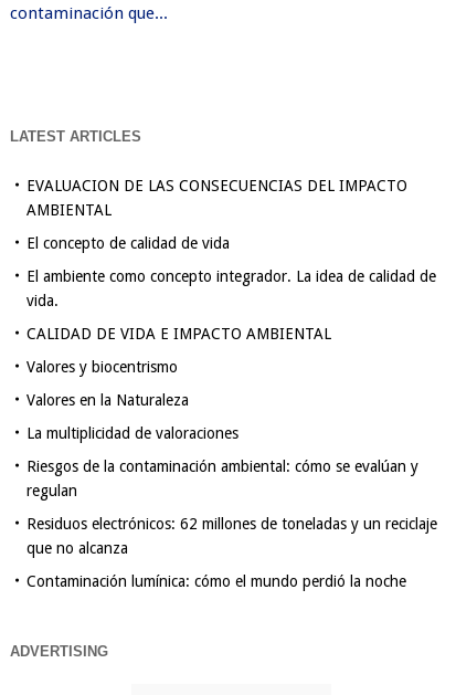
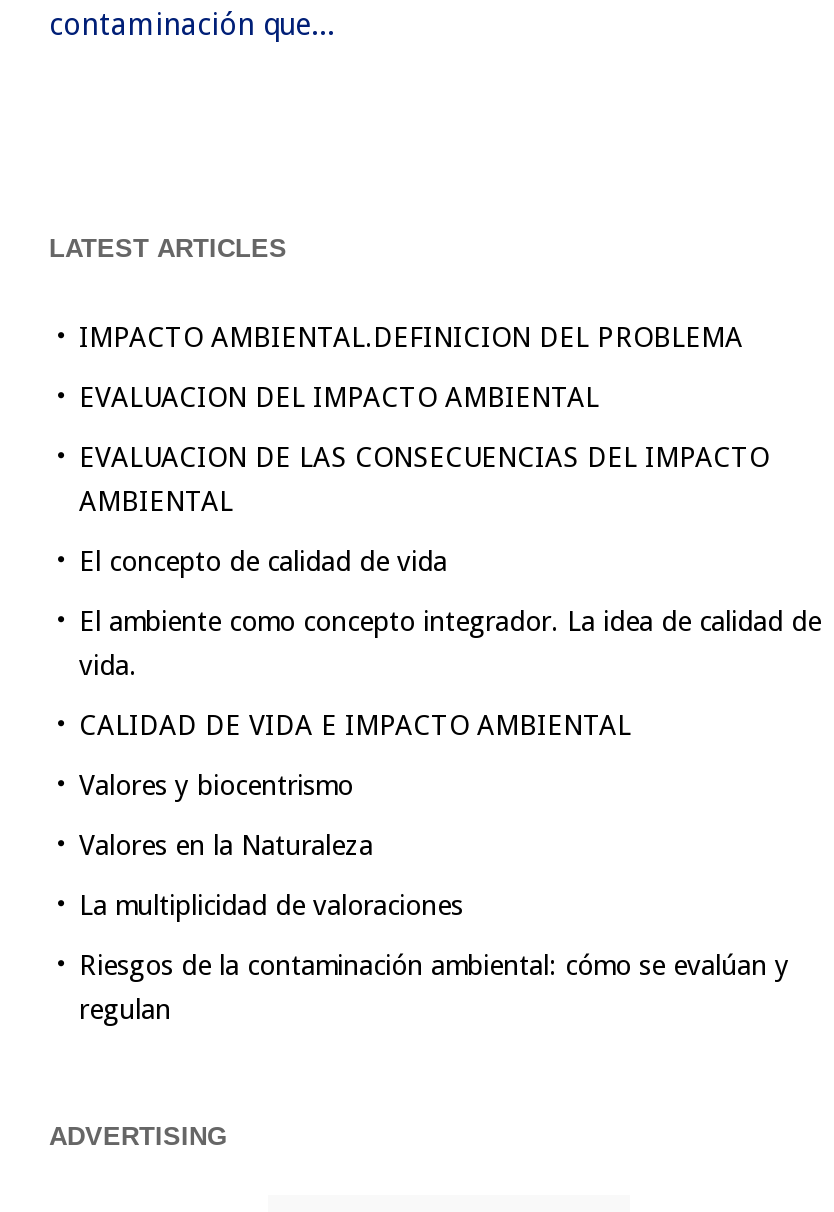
+ IMPACTO AMBIENTAL.DEFINICION DEL PROBLEMA
+ EVALUACION DEL IMPACTO AMBIENTAL

moved down: EVALUACION DE LAS CONSECUENCIAS DEL IMPACTO | AMBIENTAL | El concepto de calidad de vida | ... | Riesgos de la contaminación ambiental: cómo se evalúan y | regulan

- Residuos electrónicos: 62 millones de toneladas y un reciclaje
- que no alcanza
- Contaminación lumínica: cómo el mundo perdió la noche
